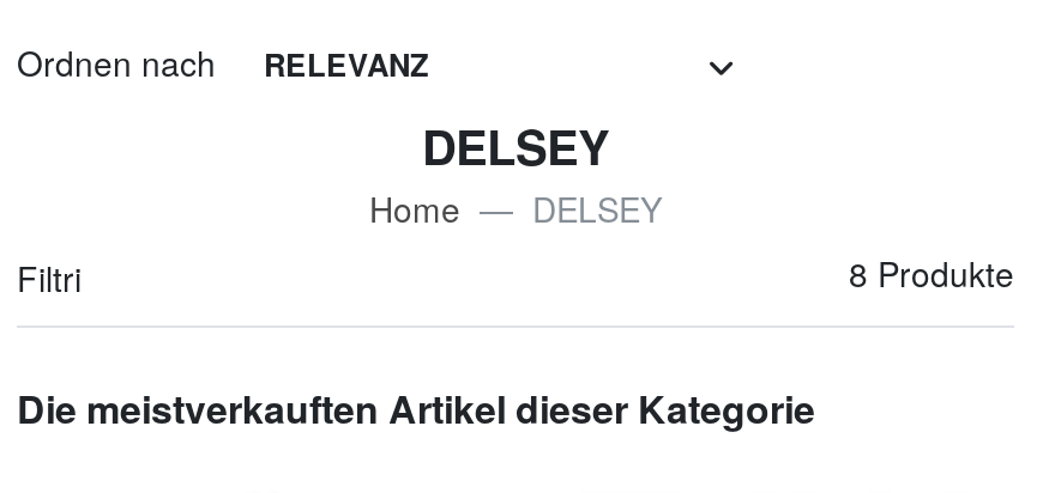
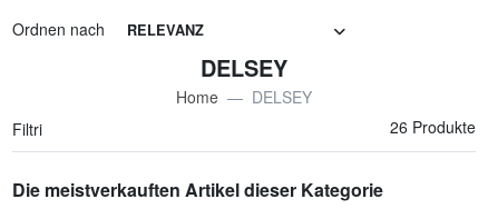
- 8 Produkte
+ 26 Produkte
